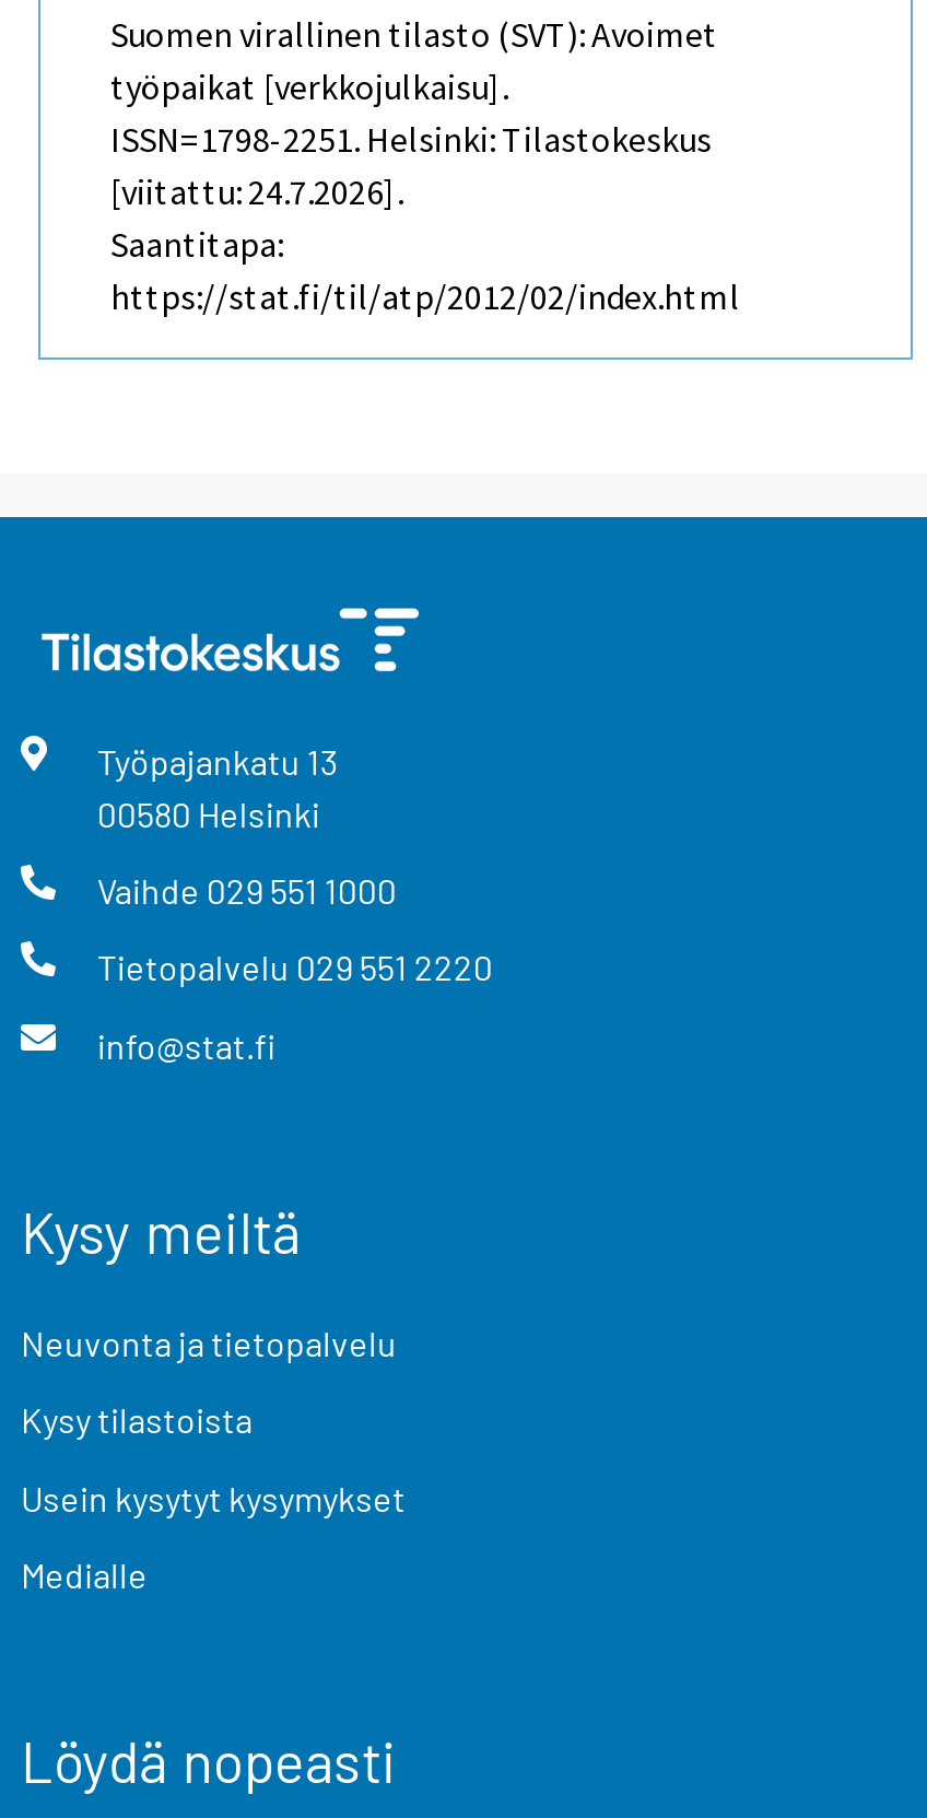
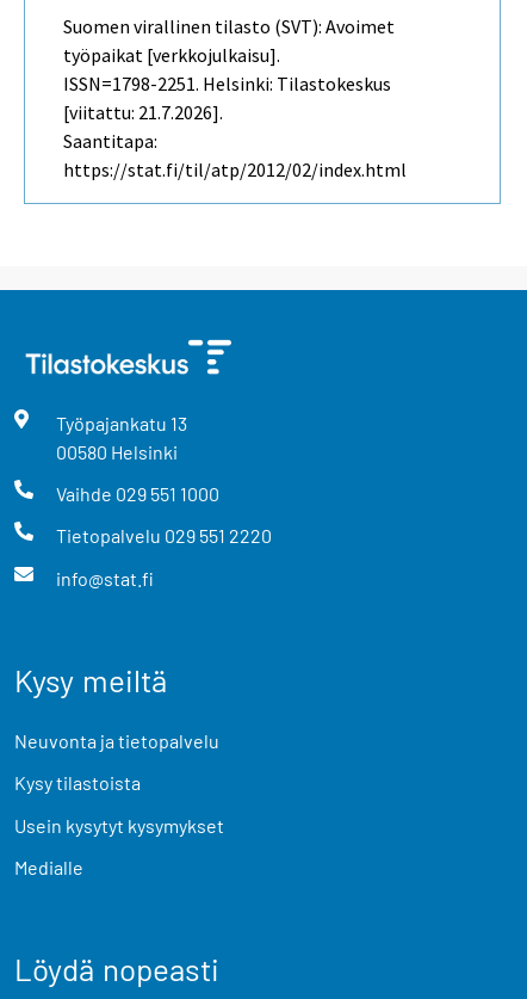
- [viitattu: 24.7.2026].
+ [viitattu: 21.7.2026].
